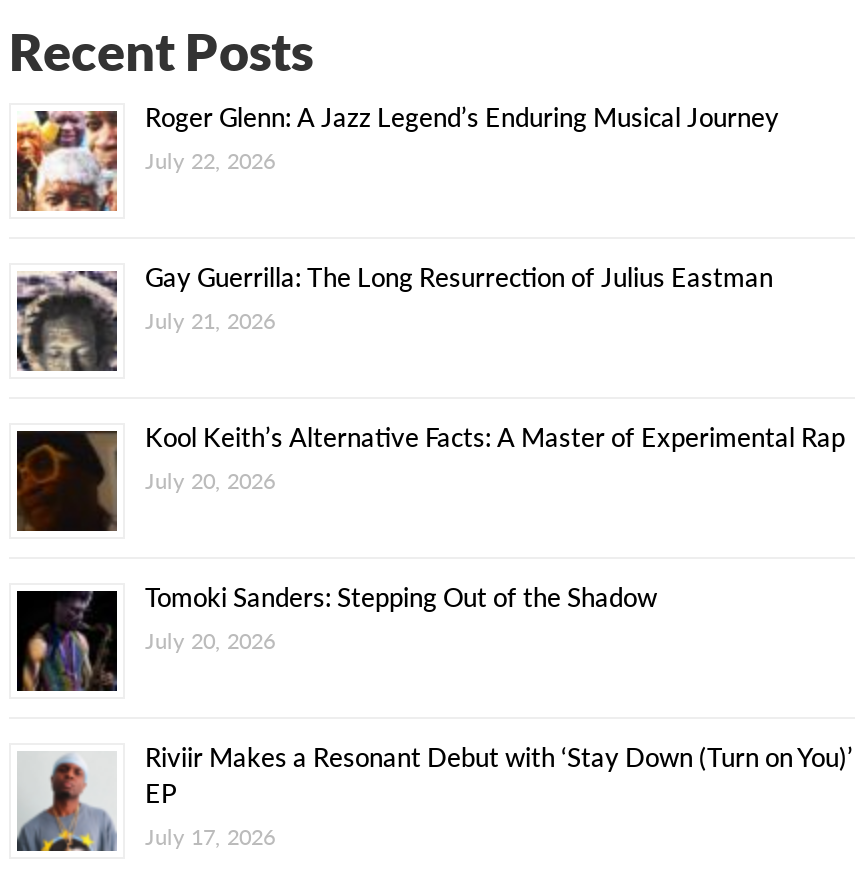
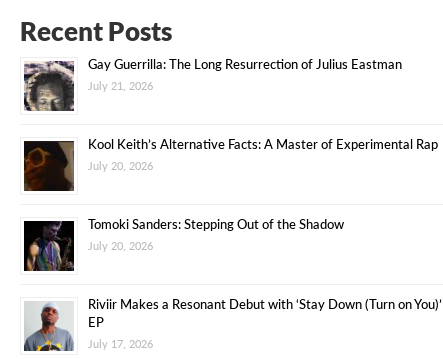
- [image]
- Roger Glenn: A Jazz Legend’s Enduring Musical Journey
- July 22, 2026
